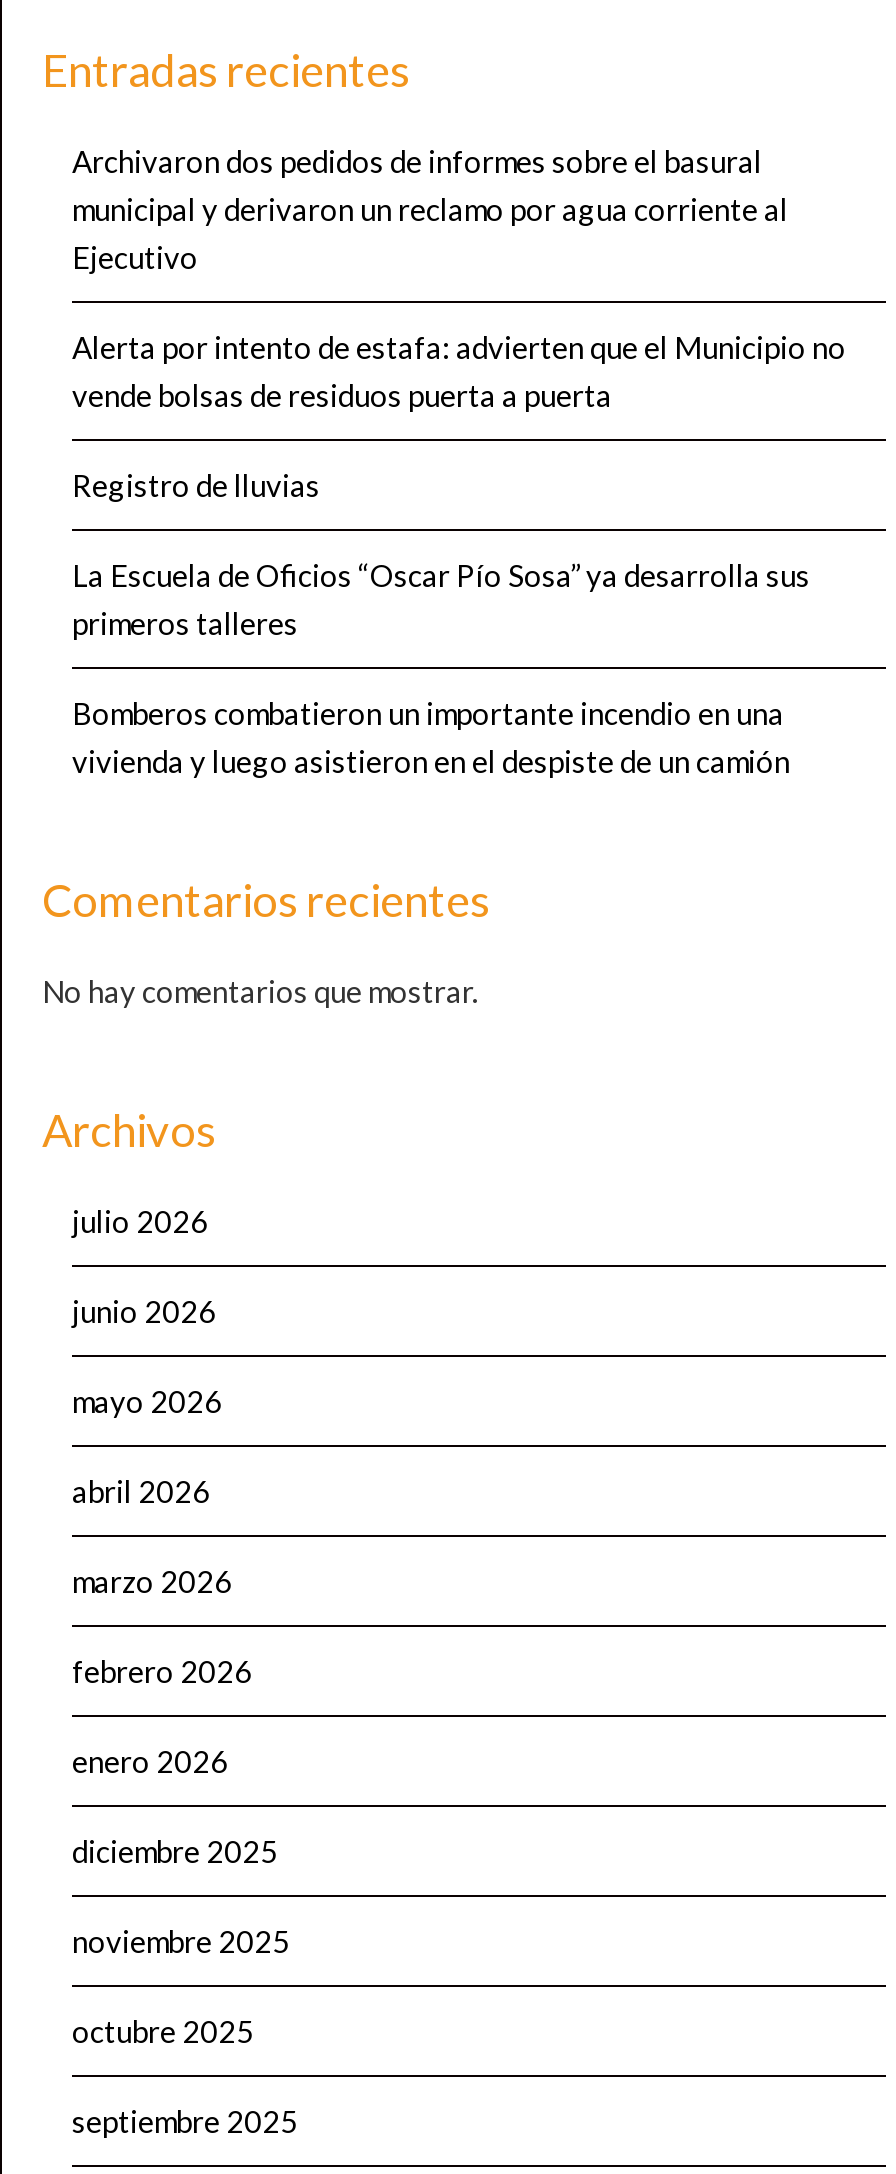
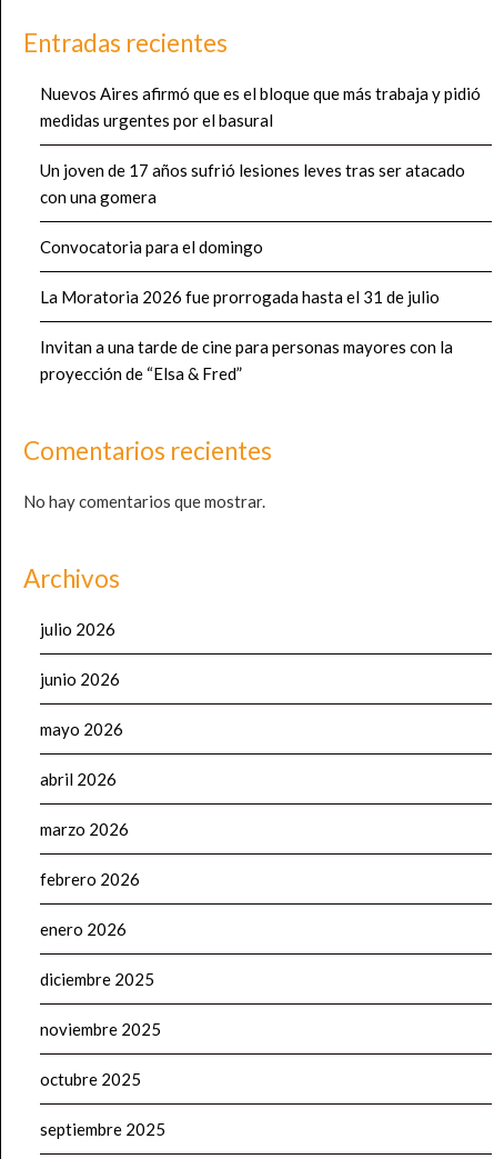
- Archivaron dos pedidos de informes sobre el basural
- municipal y derivaron un reclamo por agua corriente al
- Ejecutivo
+ Nuevos Aires afirmó que es el bloque que más trabaja y pidió
+ medidas urgentes por el basural

- Alerta por intento de estafa: advierten que el Municipio no
- vende bolsas de residuos puerta a puerta
+ Un joven de 17 años sufrió lesiones leves tras ser atacado
+ con una gomera

- Registro de lluvias
+ Convocatoria para el domingo

- La Escuela de Oficios “Oscar Pío Sosa” ya desarrolla sus
- primeros talleres
+ La Moratoria 2026 fue prorrogada hasta el 31 de julio

- Bomberos combatieron un importante incendio en una
- vivienda y luego asistieron en el despiste de un camión
+ Invitan a una tarde de cine para personas mayores con la
+ proyección de “Elsa & Fred”
